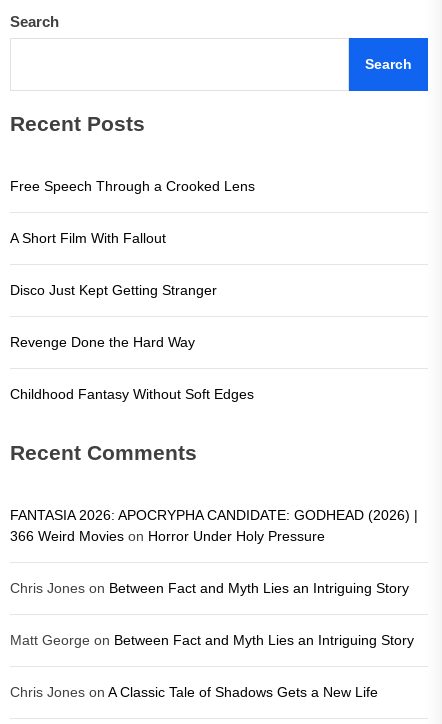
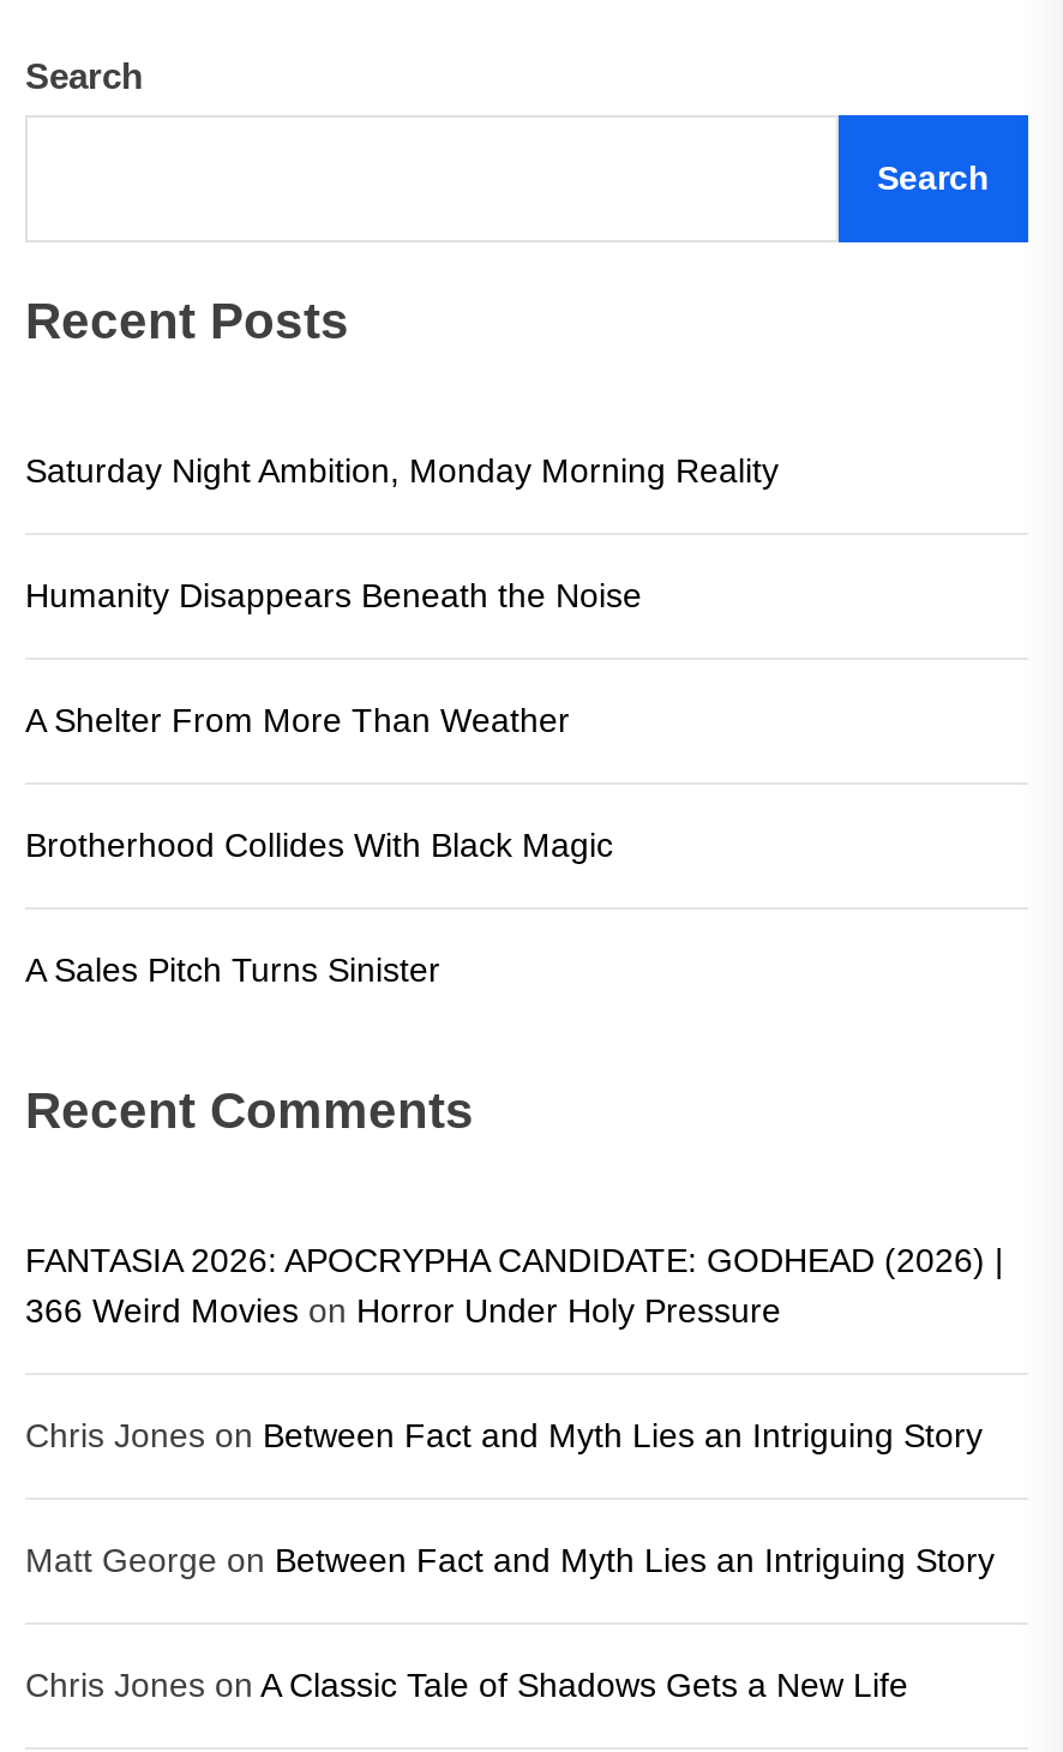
- Free Speech Through a Crooked Lens
+ Saturday Night Ambition, Monday Morning Reality

- A Short Film With Fallout
+ Humanity Disappears Beneath the Noise

- Disco Just Kept Getting Stranger
+ A Shelter From More Than Weather

- Revenge Done the Hard Way
+ Brotherhood Collides With Black Magic

- Childhood Fantasy Without Soft Edges
+ A Sales Pitch Turns Sinister
